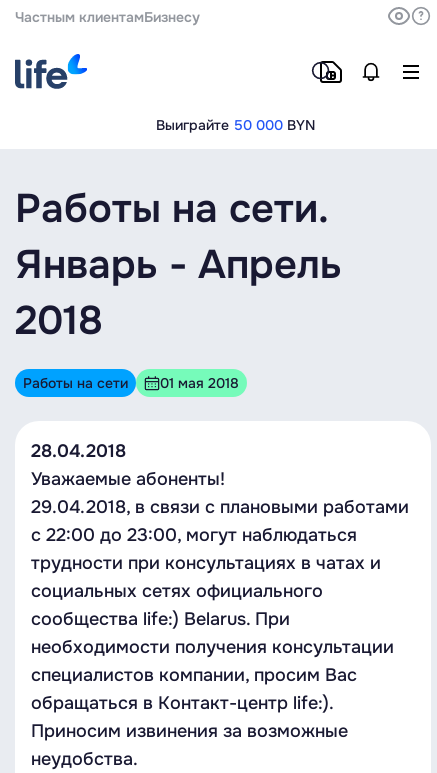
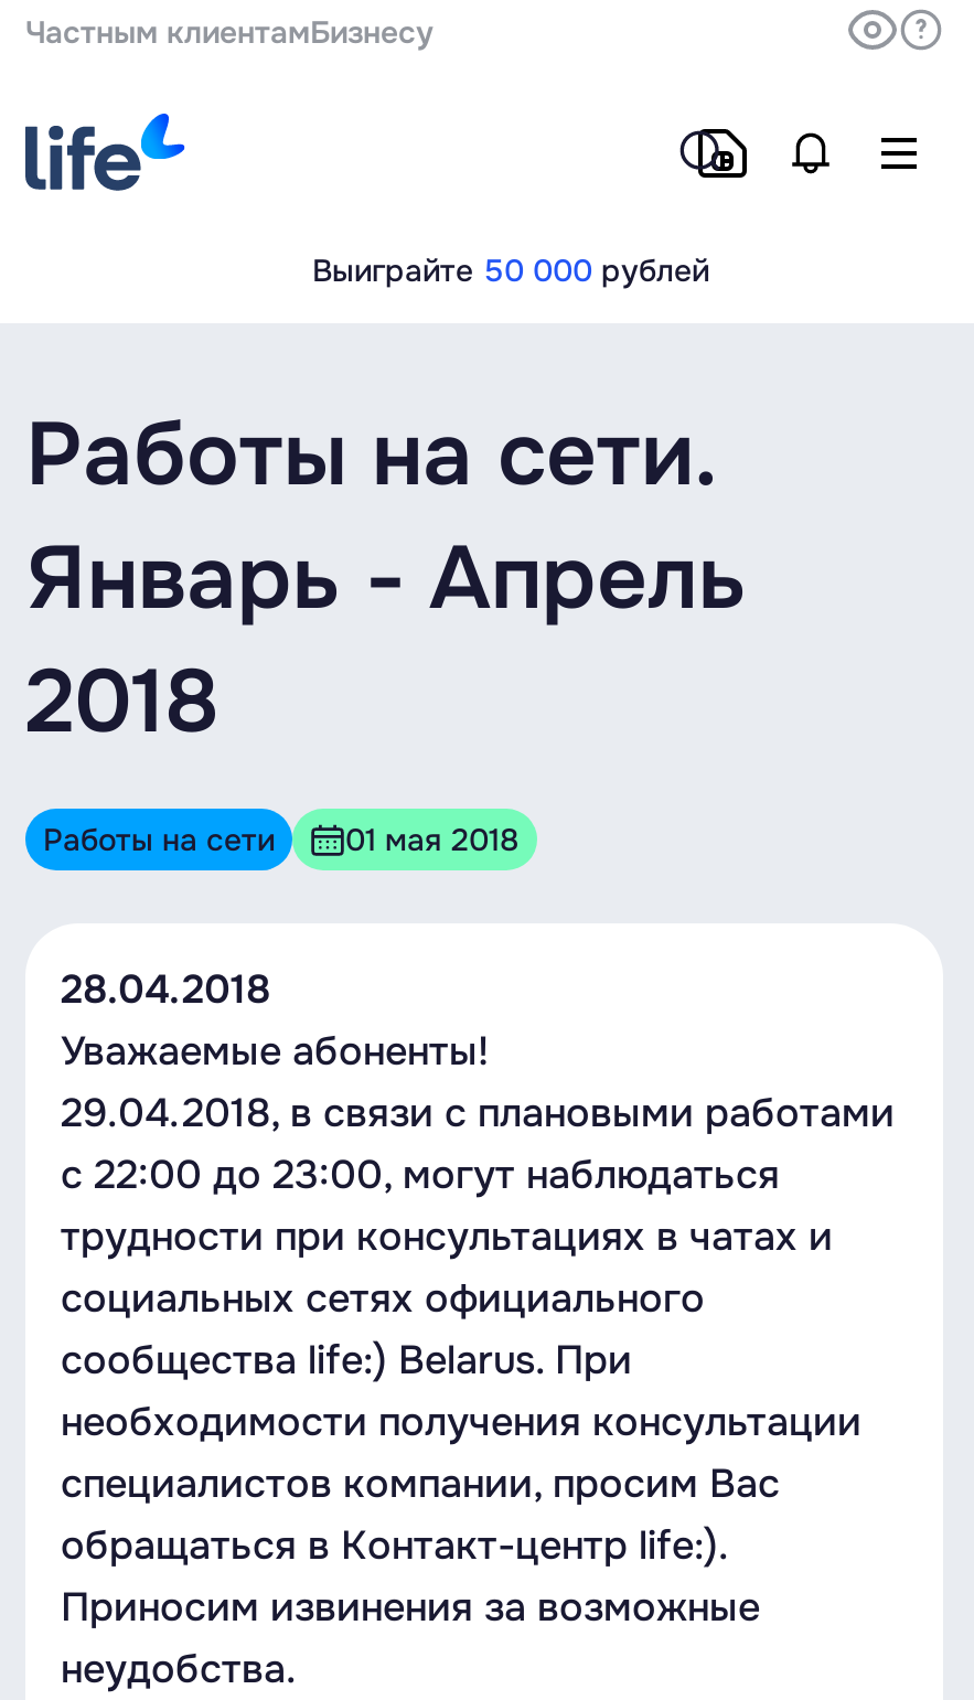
- Выиграйте 50 000 BYN
+ Выиграйте 50 000 рублей
